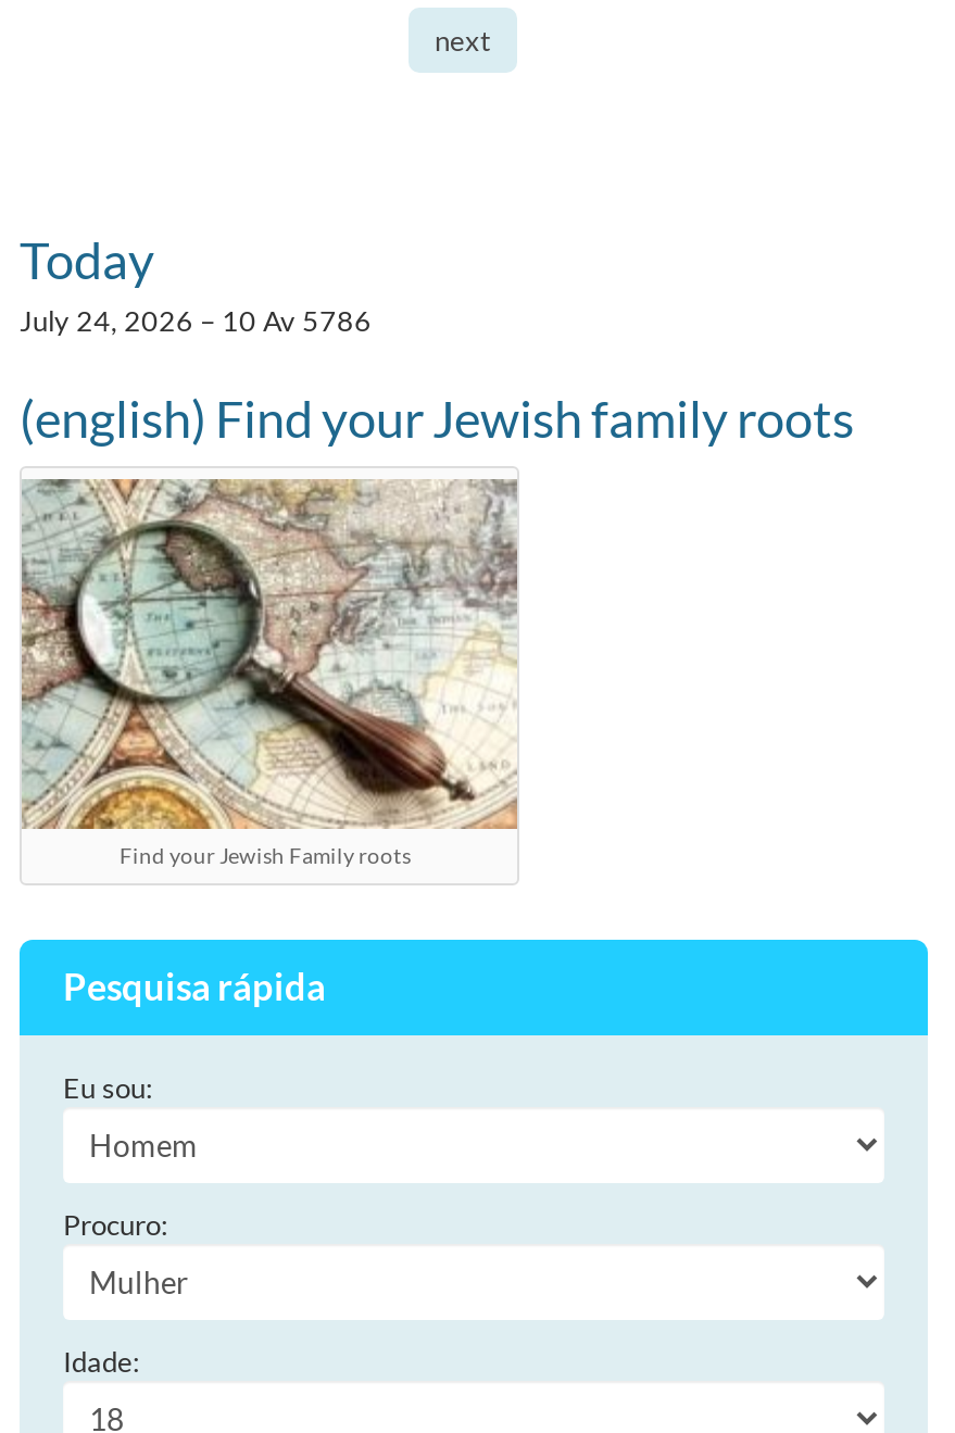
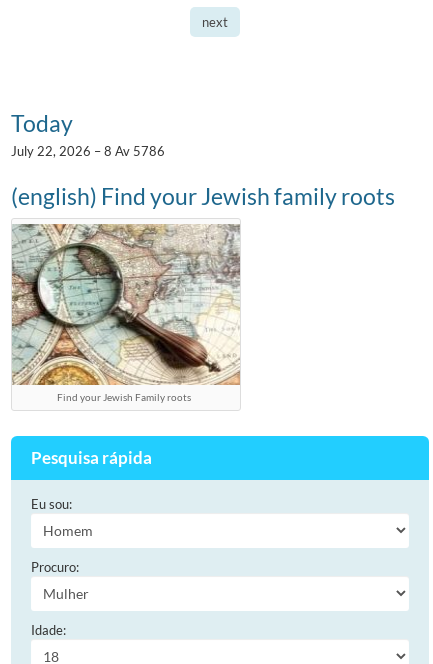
- July 24, 2026 – 10 Av 5786
+ July 22, 2026 – 8 Av 5786
